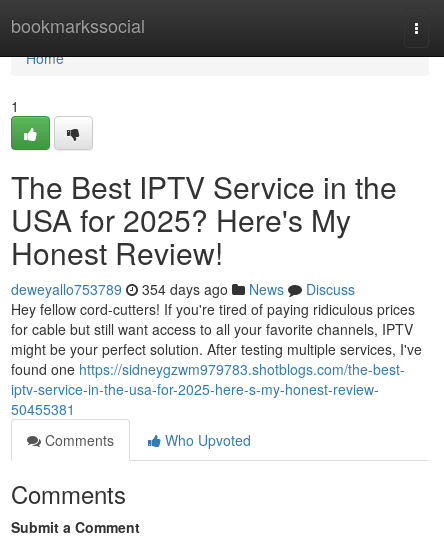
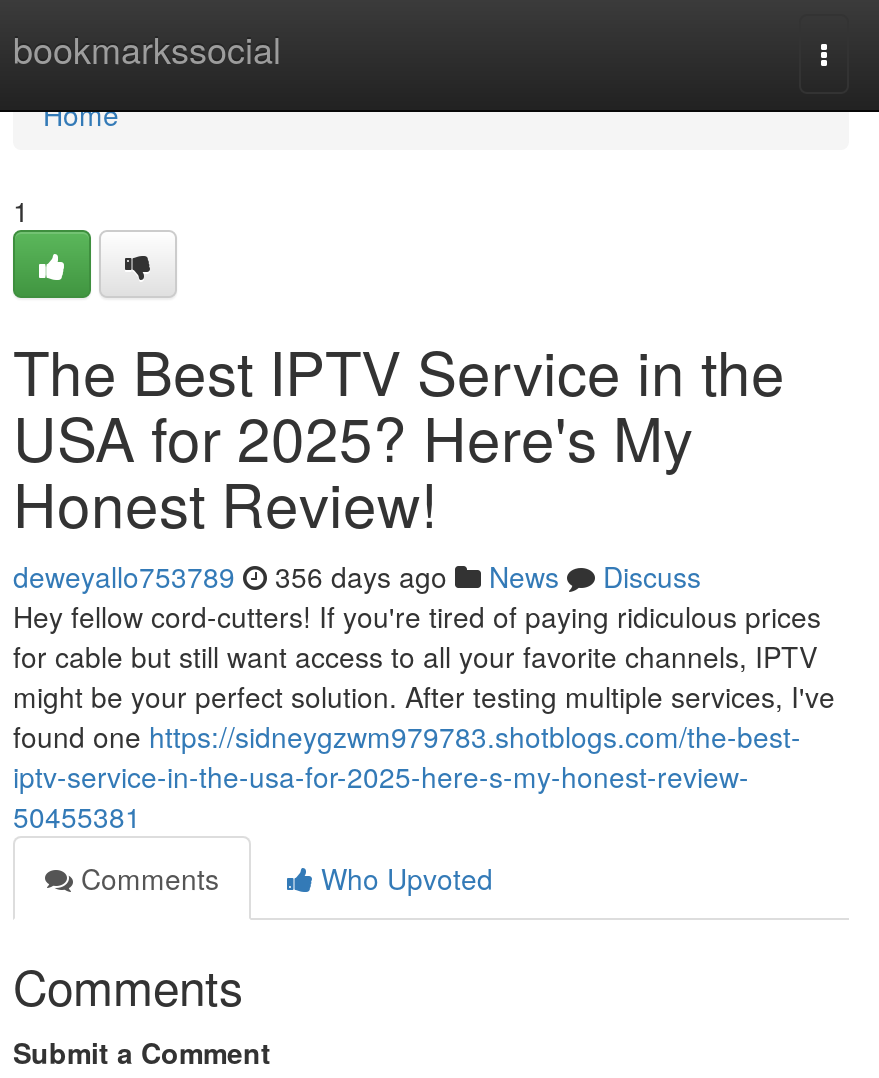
- deweyallo753789 354 days ago News Discuss
+ deweyallo753789 356 days ago News Discuss
